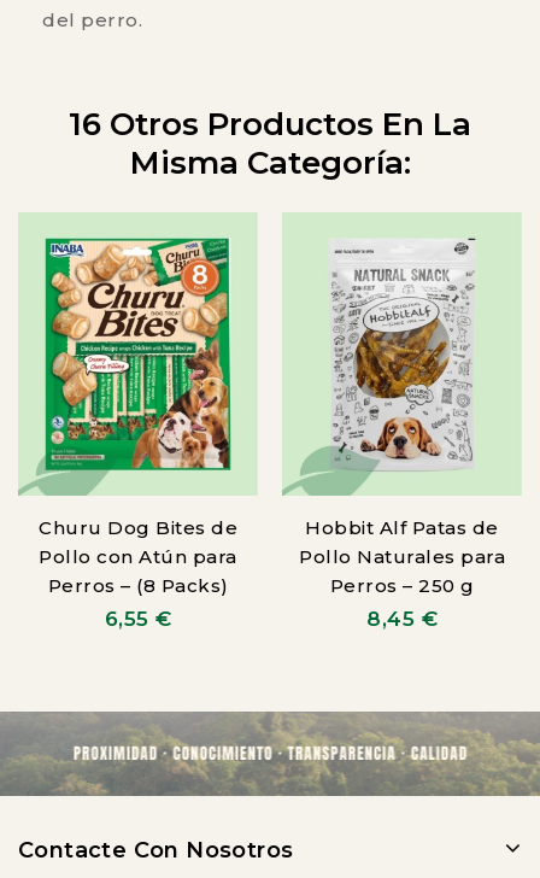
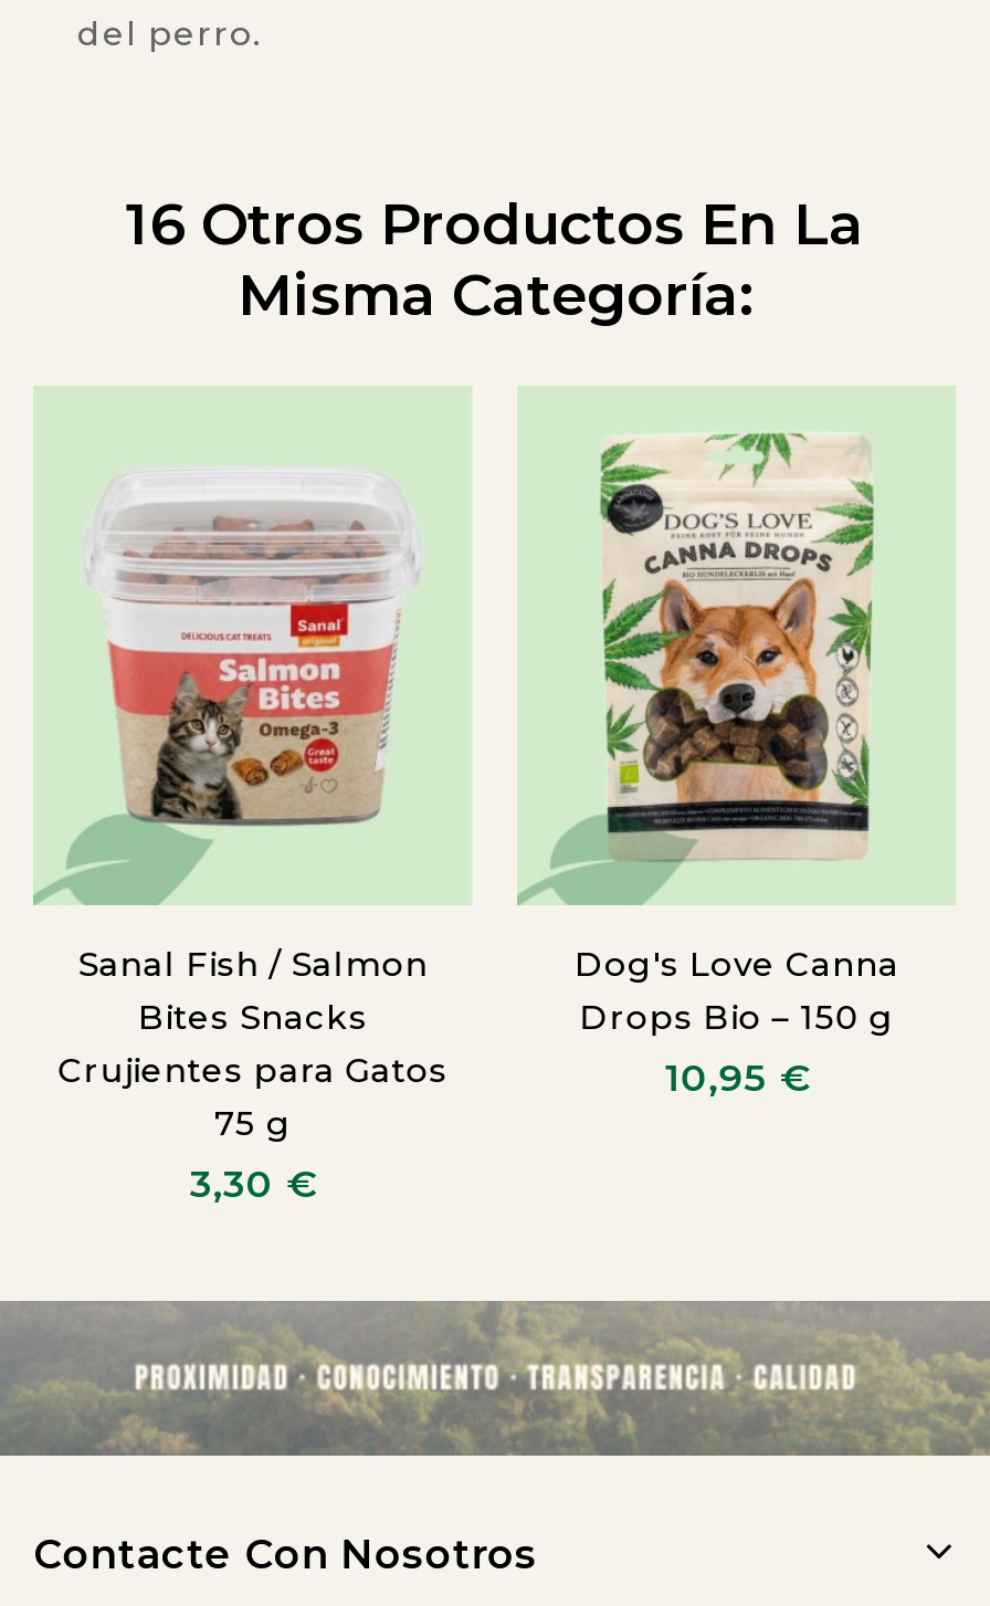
- [image]
- Churu Dog Bites de
- Pollo con Atún para
- Perros – (8 Packs)
- 6,55 €
+ [image]
+ Sanal Fish / Salmon
+ Bites Snacks
+ Crujientes para Gatos
+ 75 g
+ 3,30 €

- [image]
- Hobbit Alf Patas de
- Pollo Naturales para
- Perros – 250 g
- 8,45 €
+ [image]
+ Dog's Love Canna
+ Drops Bio – 150 g
+ 10,95 €
